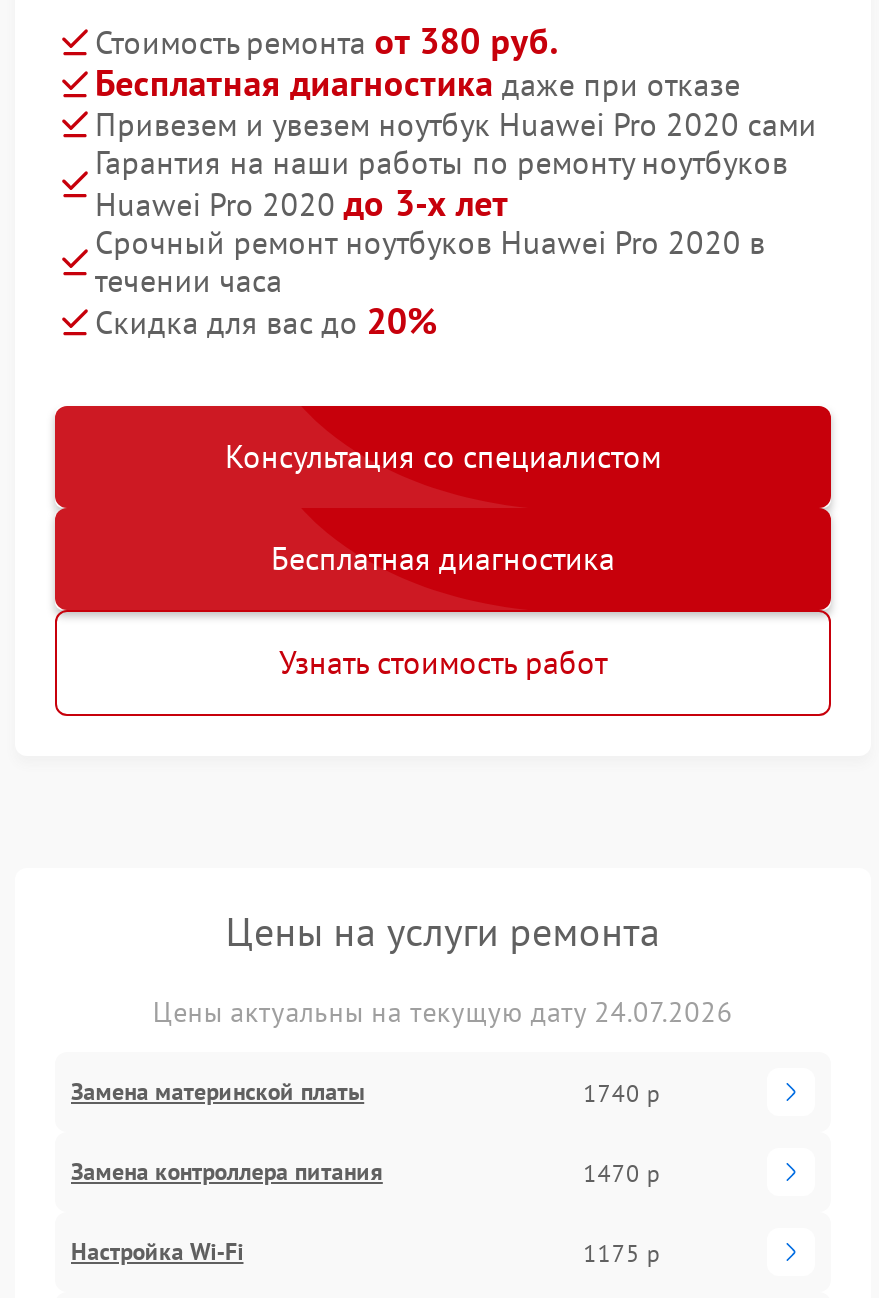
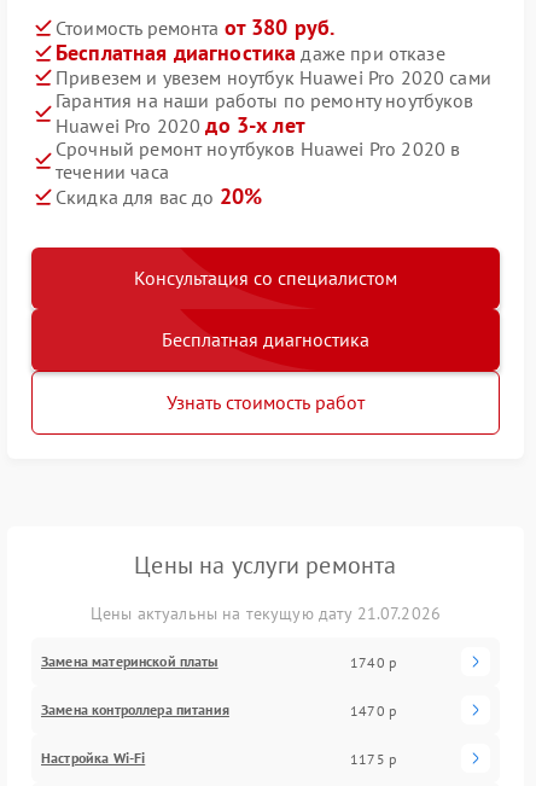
- Цены актуальны на текущую дату 24.07.2026
+ Цены актуальны на текущую дату 21.07.2026
